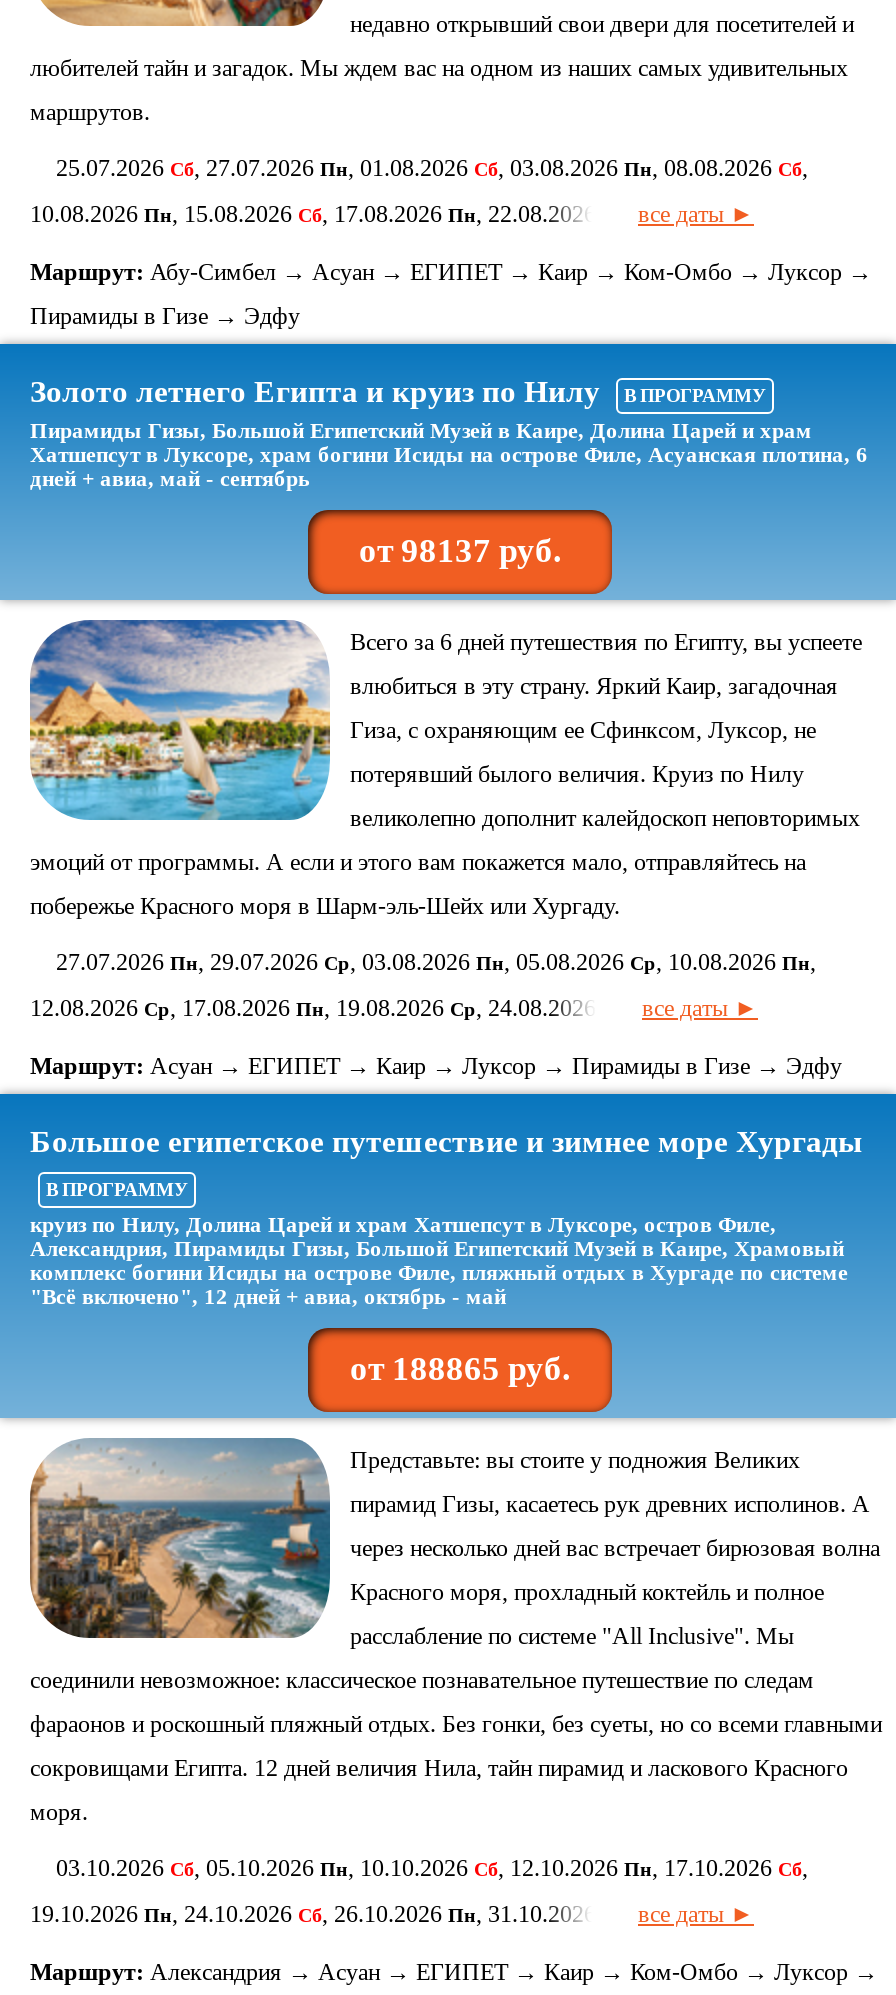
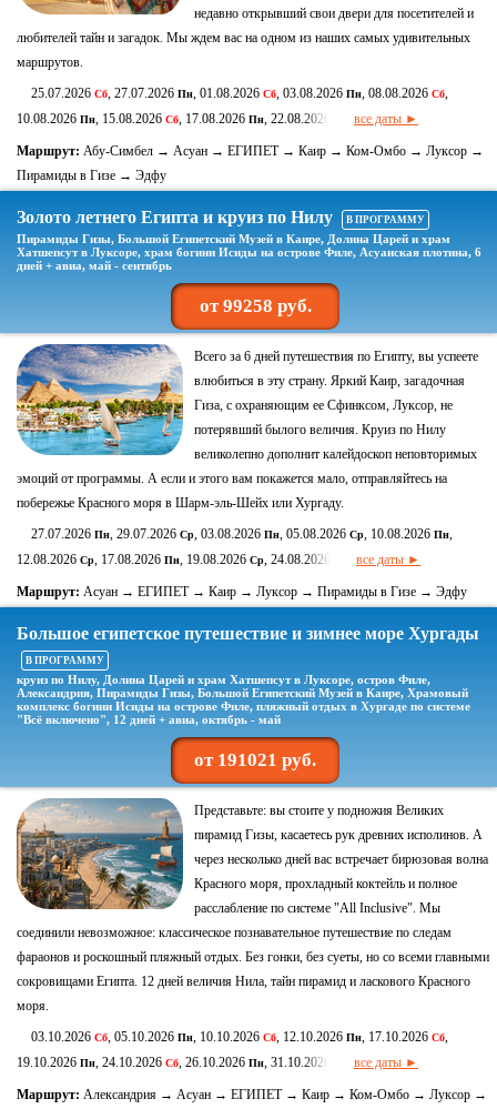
- от 98137 руб.
+ от 99258 руб.

- от 188865 руб.
+ от 191021 руб.
